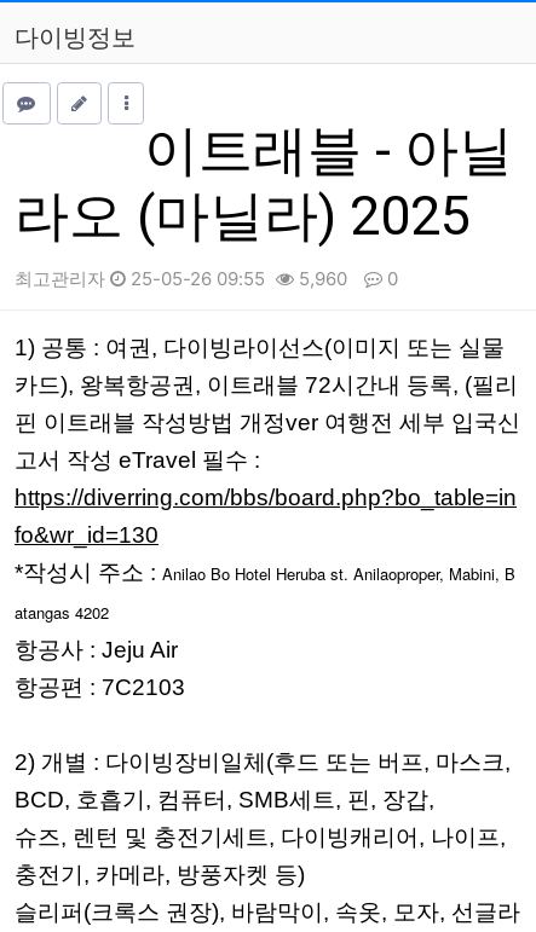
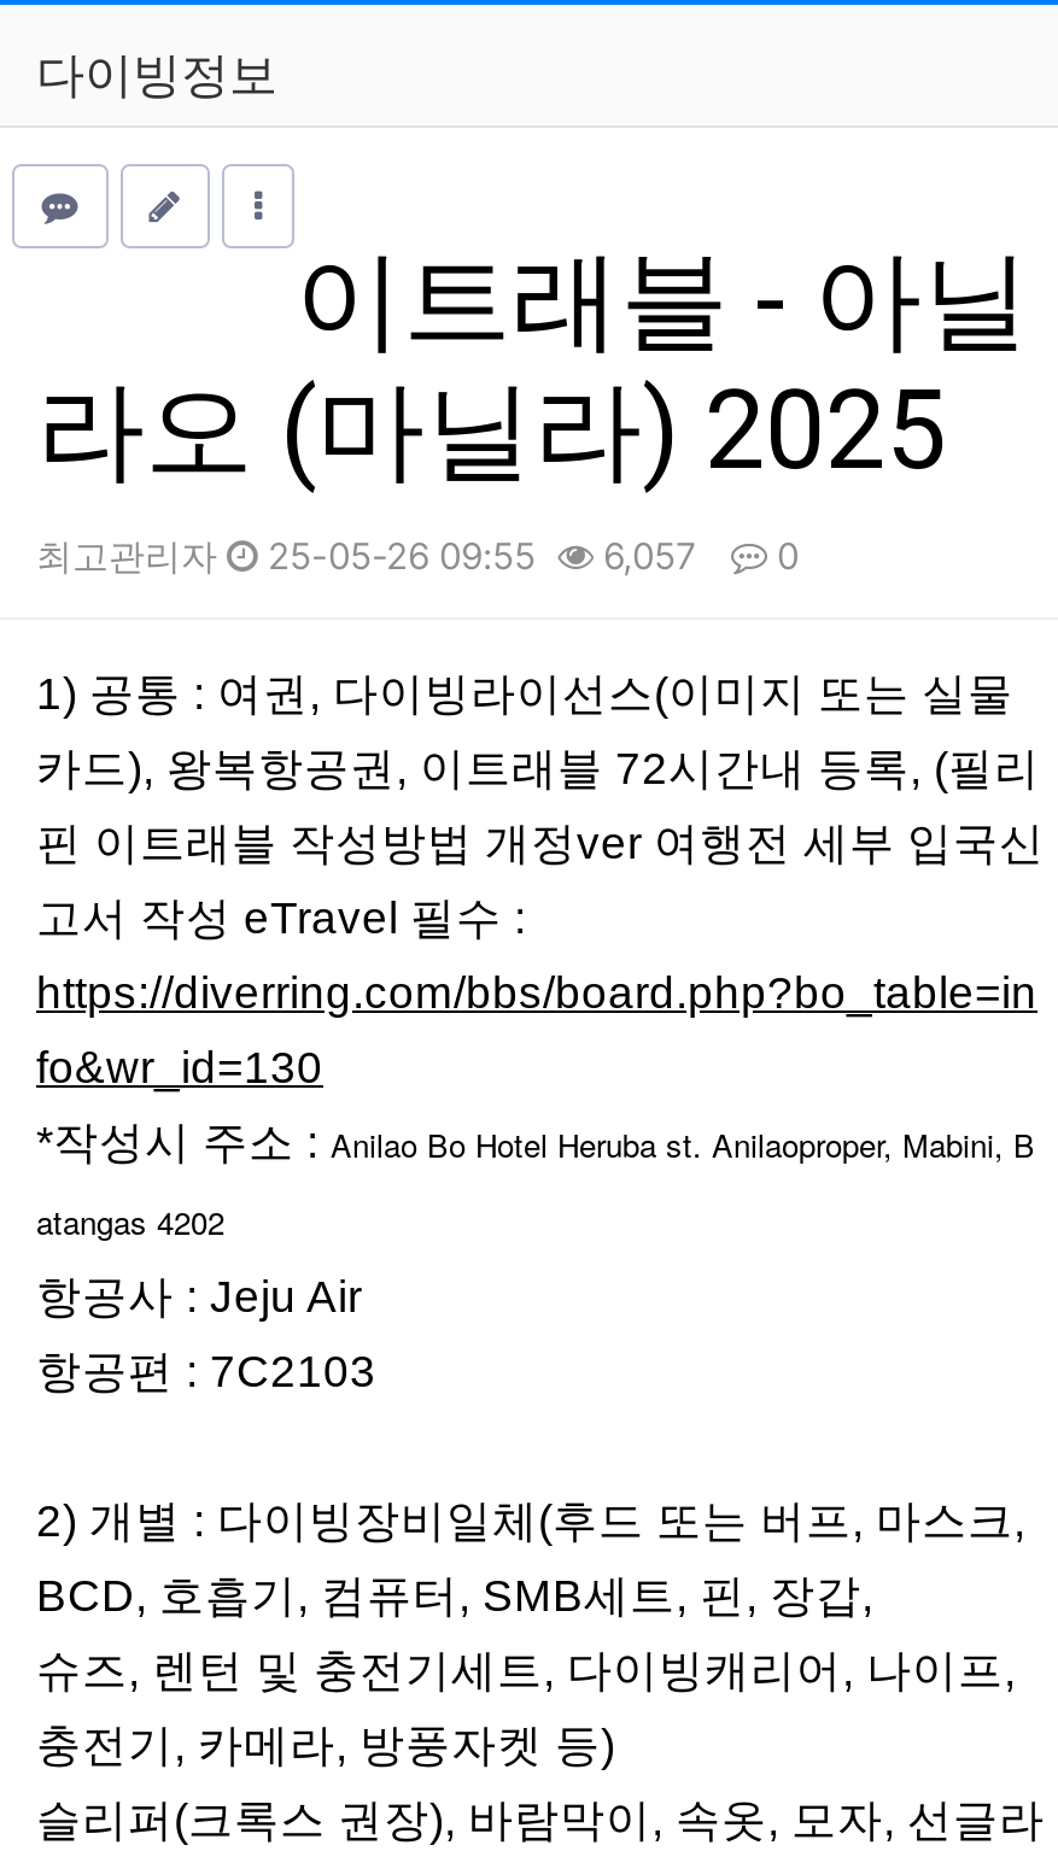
- 최고관리자 25-05-26 09:55 5,960 0
+ 최고관리자 25-05-26 09:55 6,057 0
